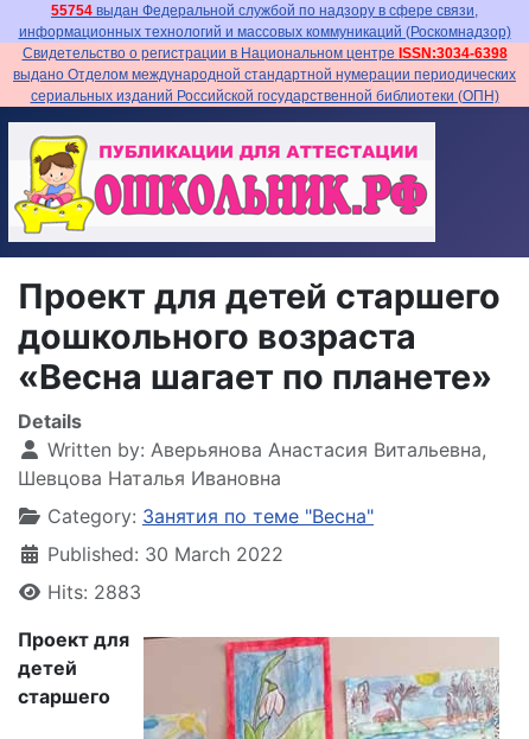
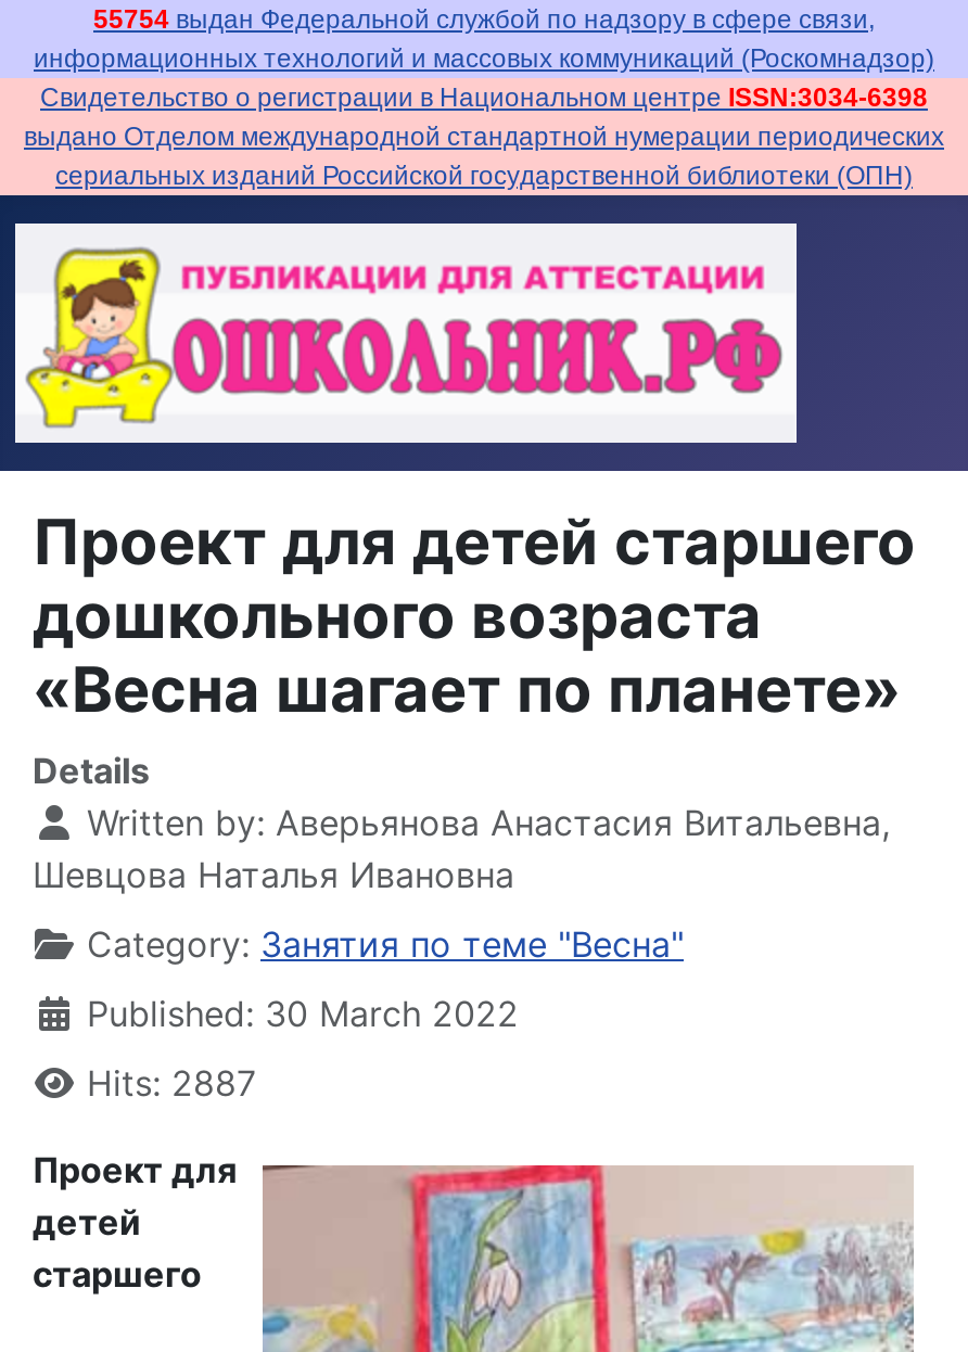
- Hits: 2883
+ Hits: 2887
